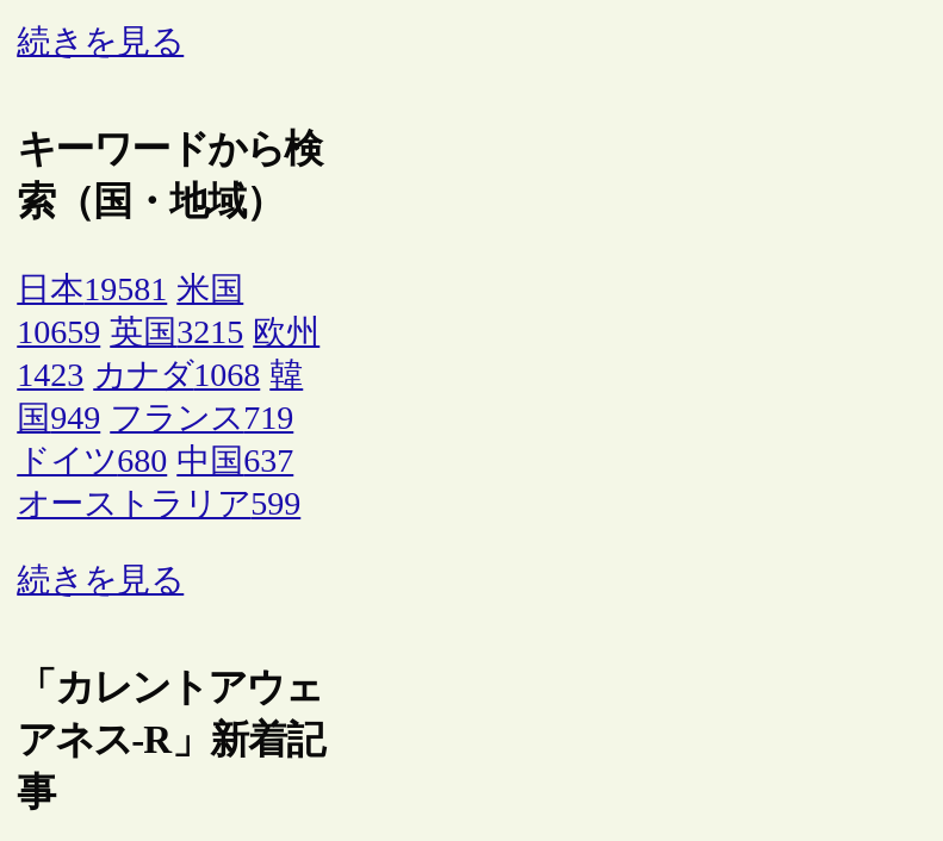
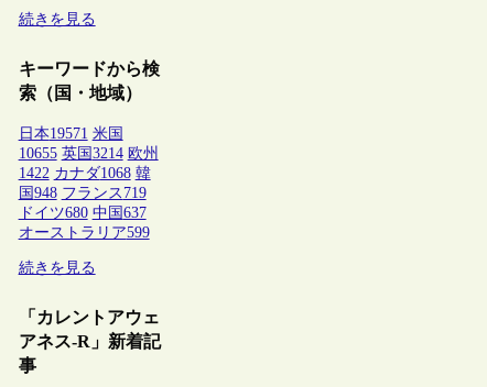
- 日本19581 米国
+ 日本19571 米国

- 10659 英国3215 欧州
+ 10655 英国3214 欧州

- 1423 カナダ1068 韓
+ 1422 カナダ1068 韓

- 国949 フランス719
+ 国948 フランス719
